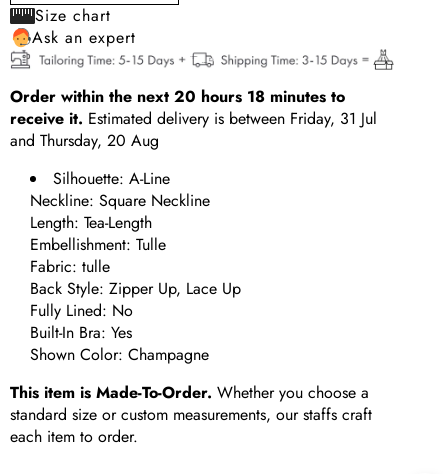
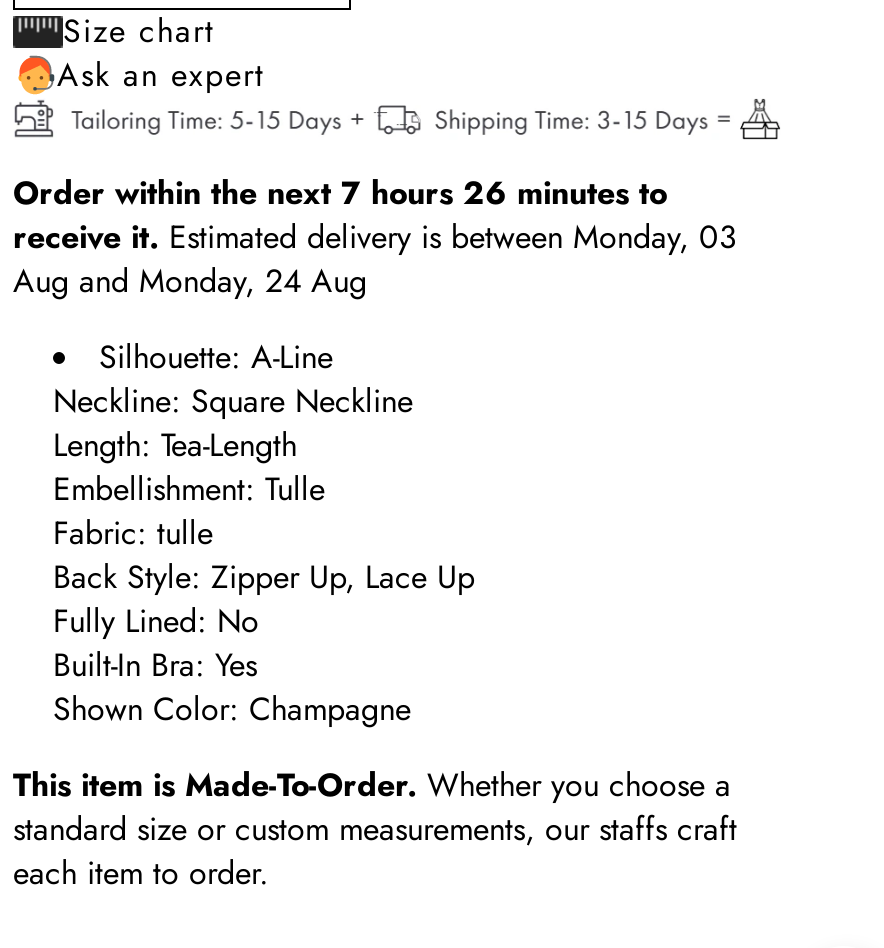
- Order within the next 20 hours 18 minutes to
- receive it. Estimated delivery is between Friday, 31 Jul
- and Thursday, 20 Aug
+ Order within the next 7 hours 26 minutes to
+ receive it. Estimated delivery is between Monday, 03
+ Aug and Monday, 24 Aug
